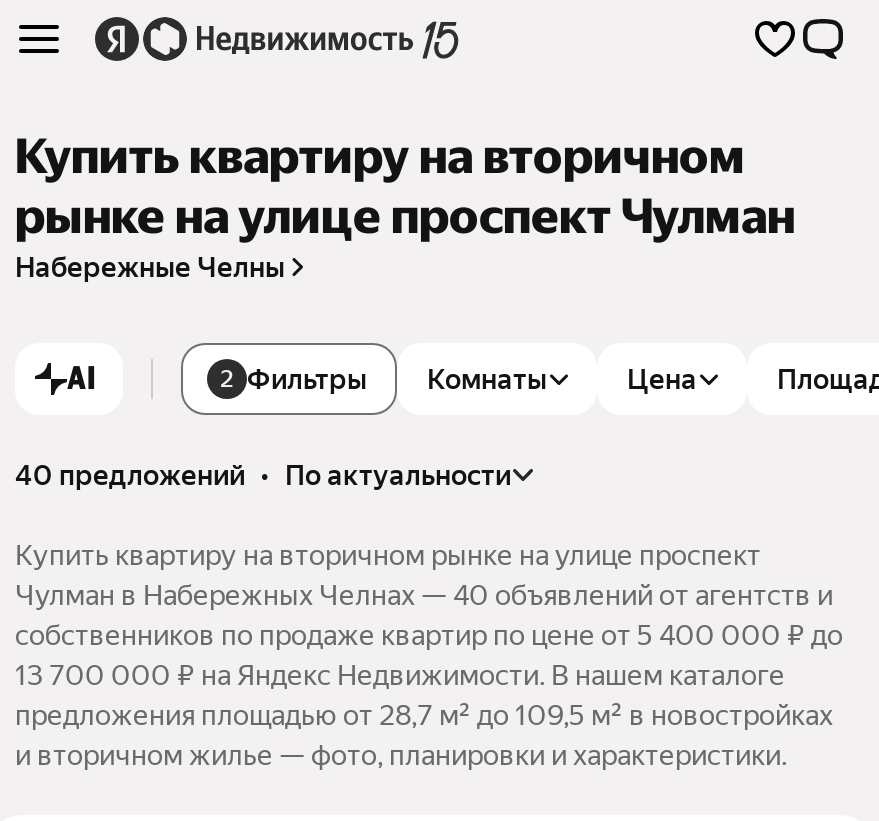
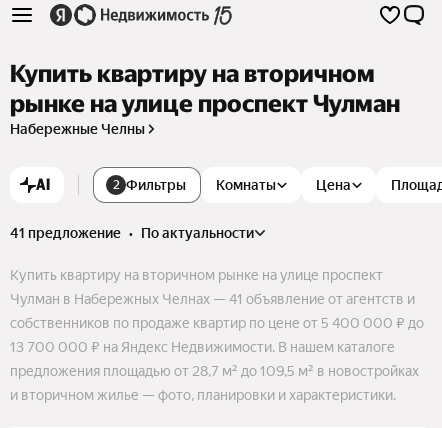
- 40 предложений • по актуальности
+ 41 предложение • по актуальности

- Чулман в Набережных Челнах — 40 объявлений от агентств и
+ Чулман в Набережных Челнах — 41 объявление от агентств и
